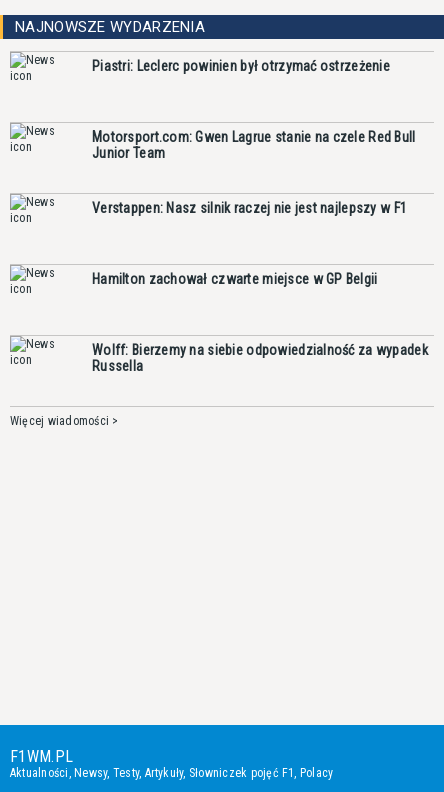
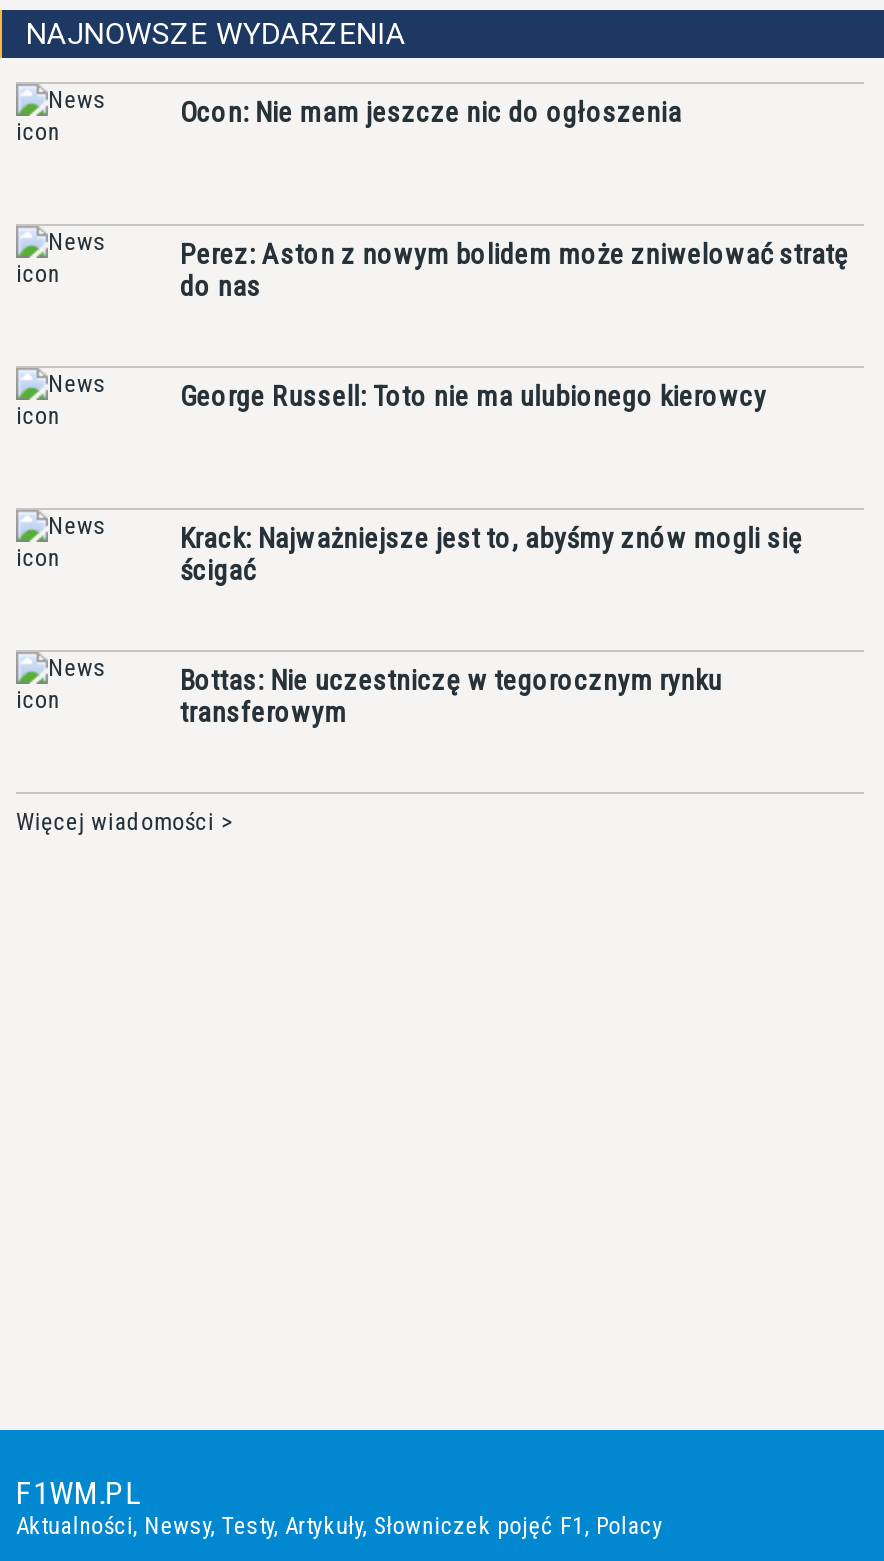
- Piastri: Leclerc powinien był otrzymać ostrzeżenie
+ Ocon: Nie mam jeszcze nic do ogłoszenia

- Motorsport.com: Gwen Lagrue stanie na czele Red Bull
- Junior Team
+ Perez: Aston z nowym bolidem może zniwelować stratę
+ do nas

- Verstappen: Nasz silnik raczej nie jest najlepszy w F1
+ George Russell: Toto nie ma ulubionego kierowcy

- Hamilton zachował czwarte miejsce w GP Belgii
+ Krack: Najważniejsze jest to, abyśmy znów mogli się
+ ścigać

- Wolff: Bierzemy na siebie odpowiedzialność za wypadek
- Russella
+ Bottas: Nie uczestniczę w tegorocznym rynku
+ transferowym
